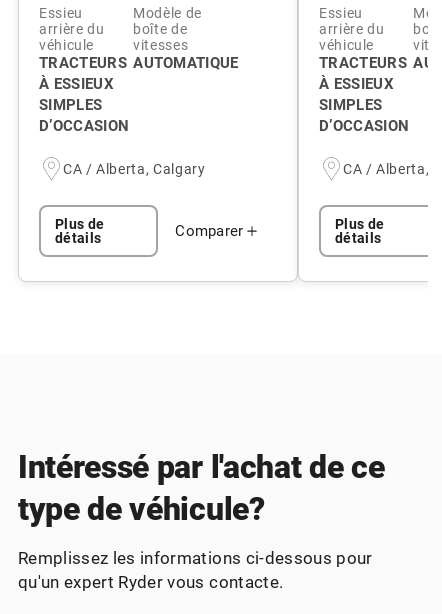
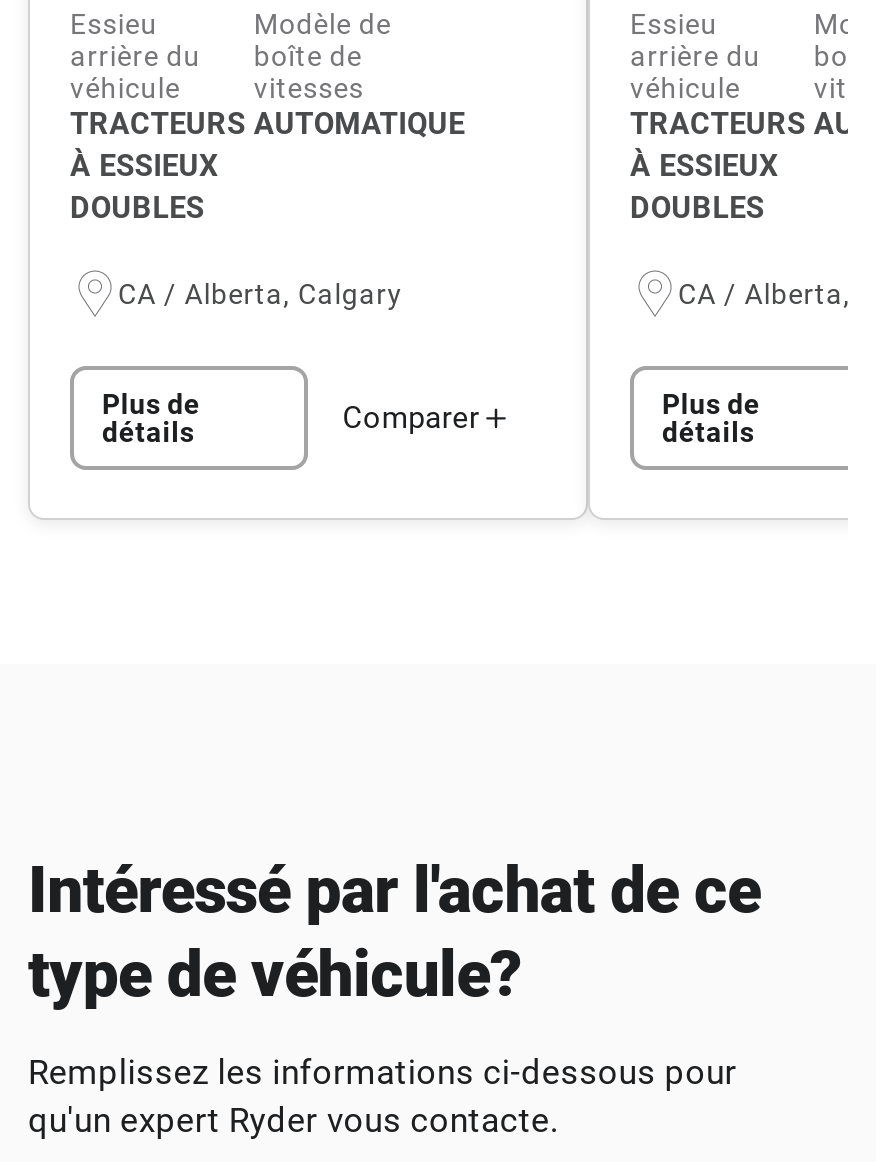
- SIMPLES
- D’OCCASION
+ DOUBLES

- SIMPLES
- D’OCCASION
+ DOUBLES
